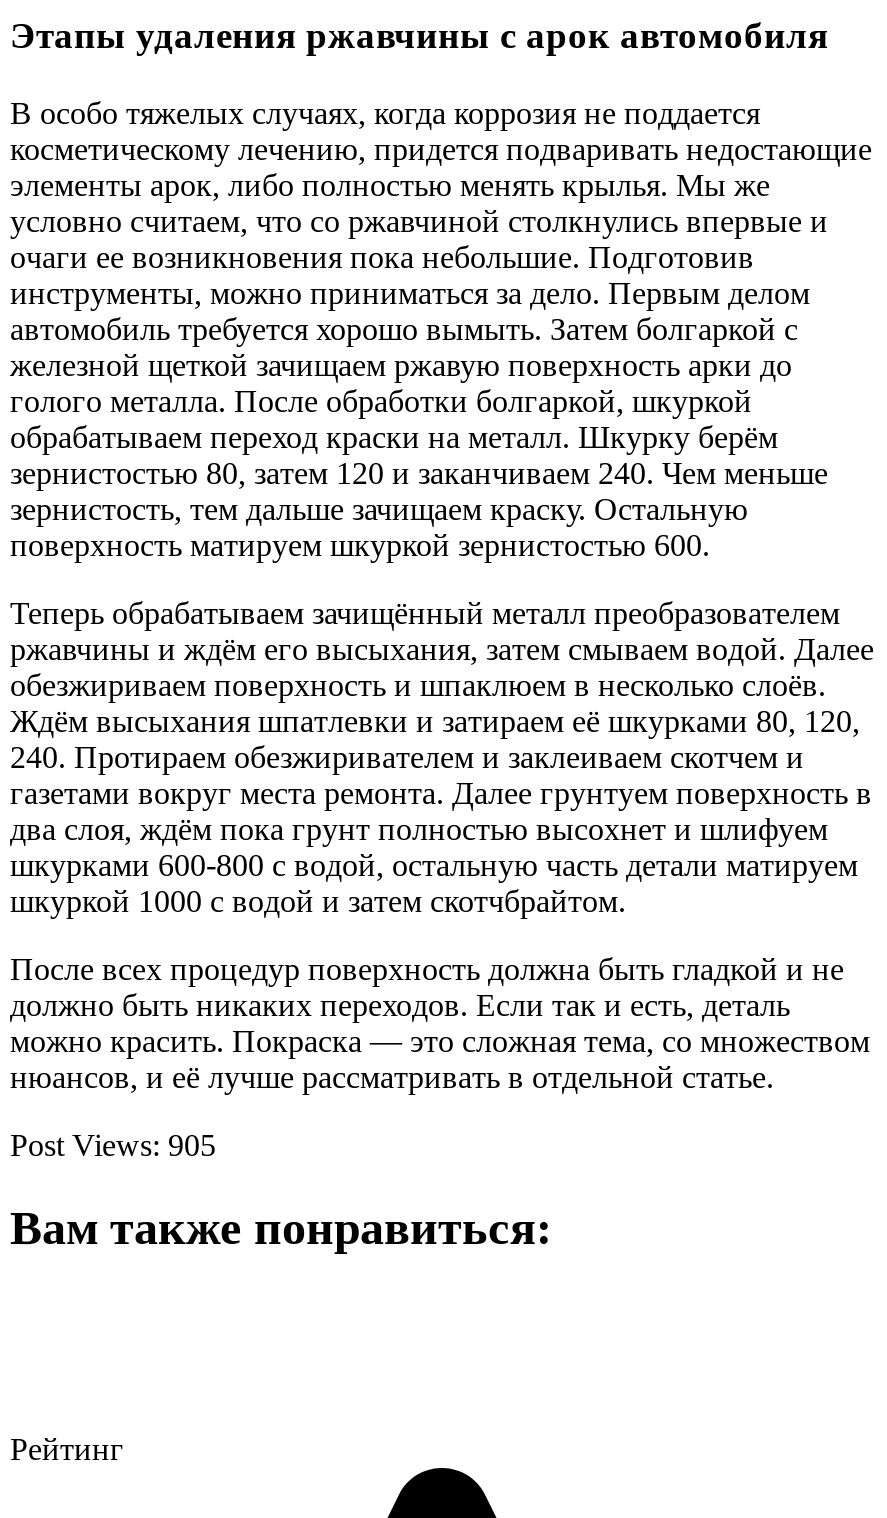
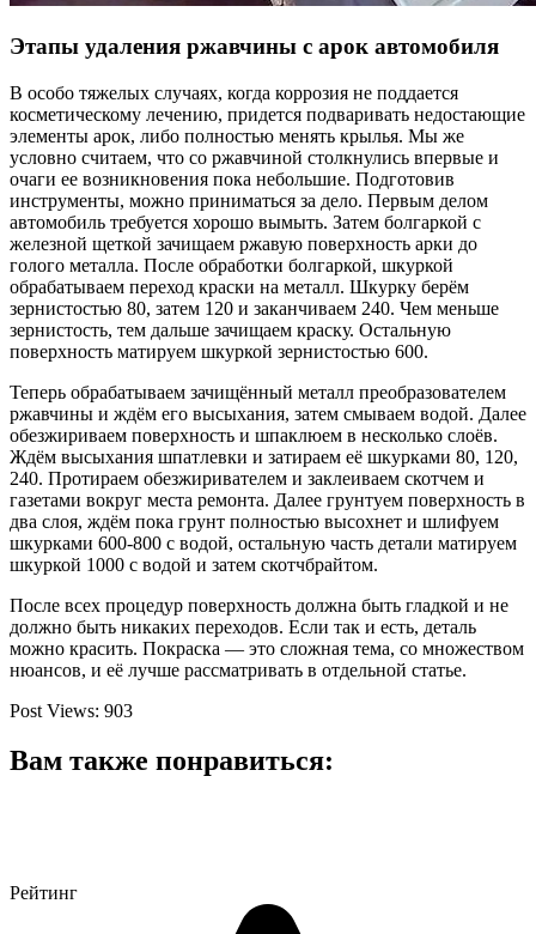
- Post Views: 905
+ Post Views: 903
